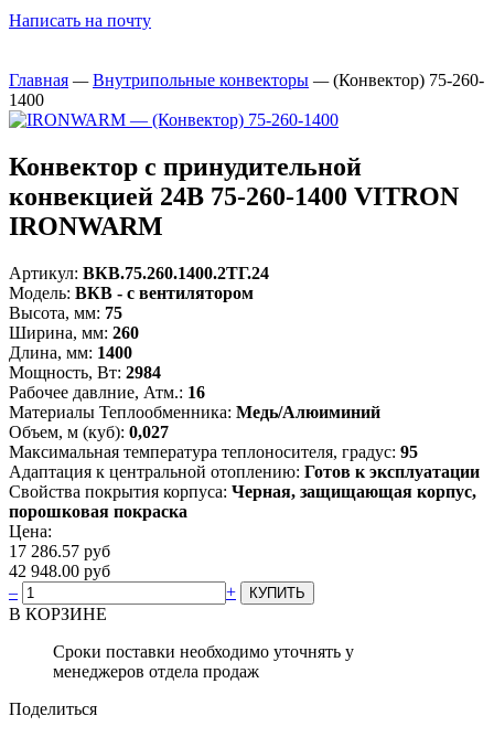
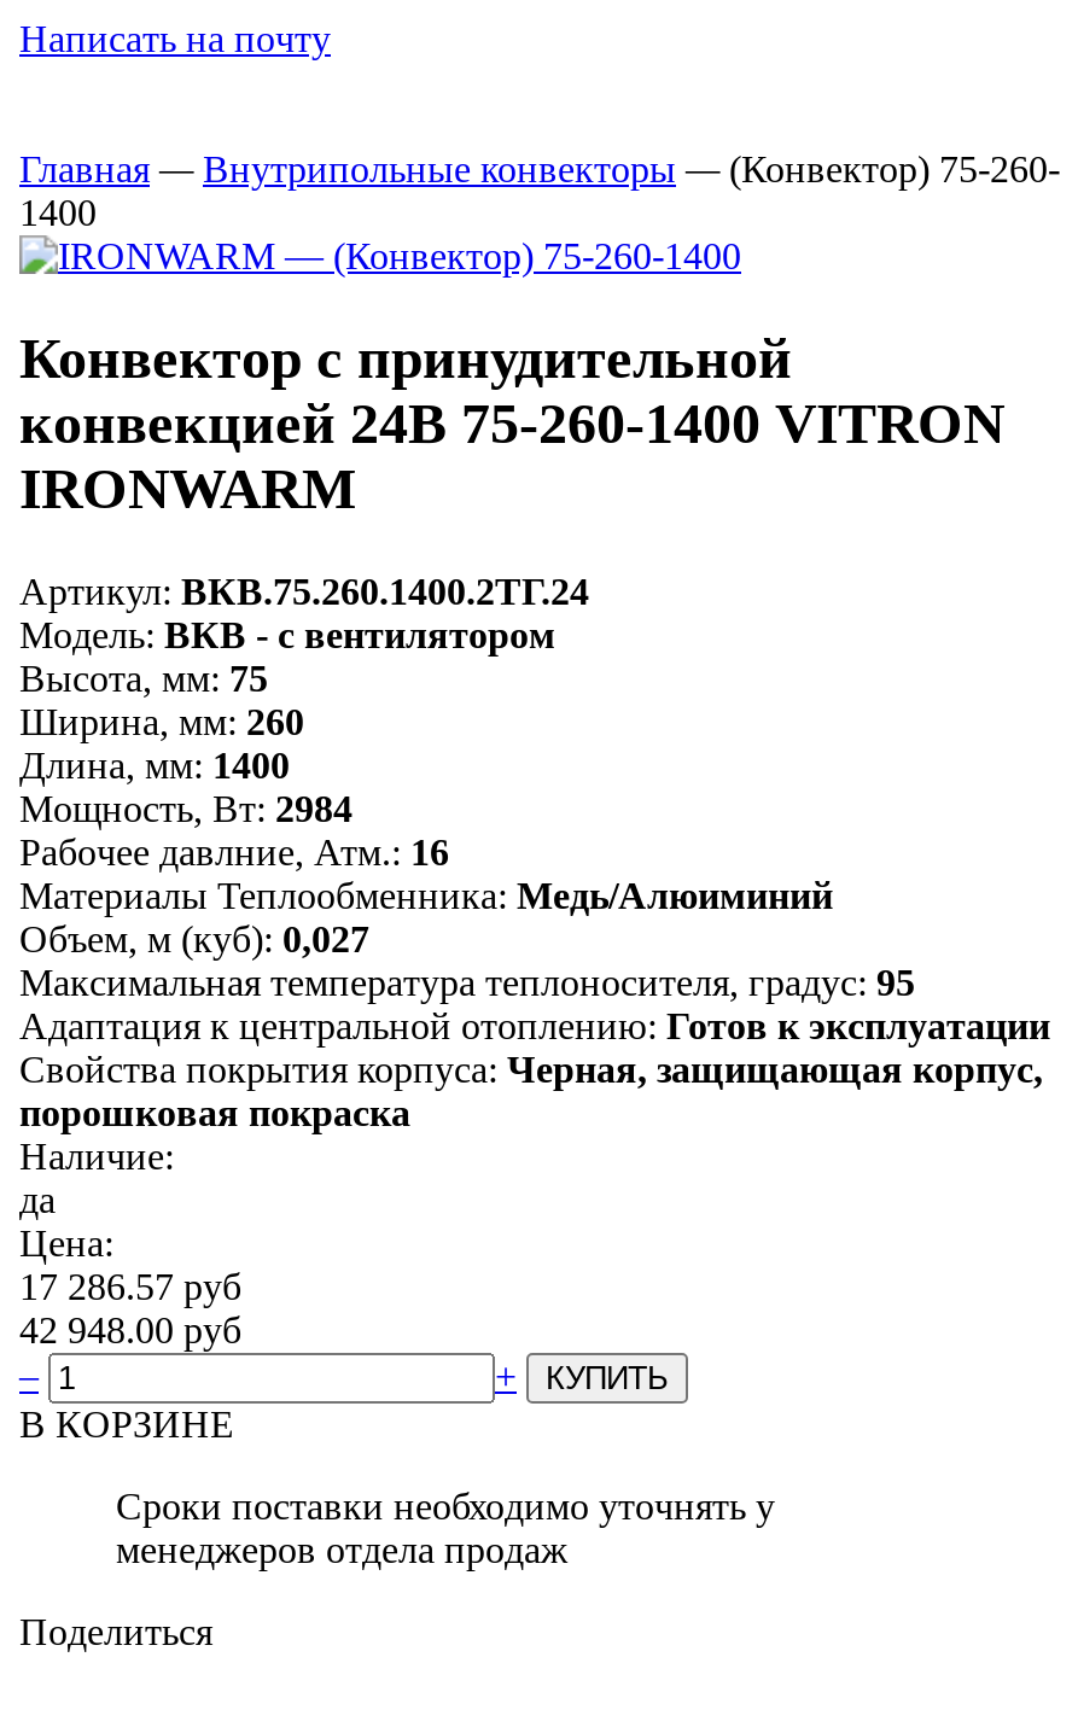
+ Наличие:
+ да
